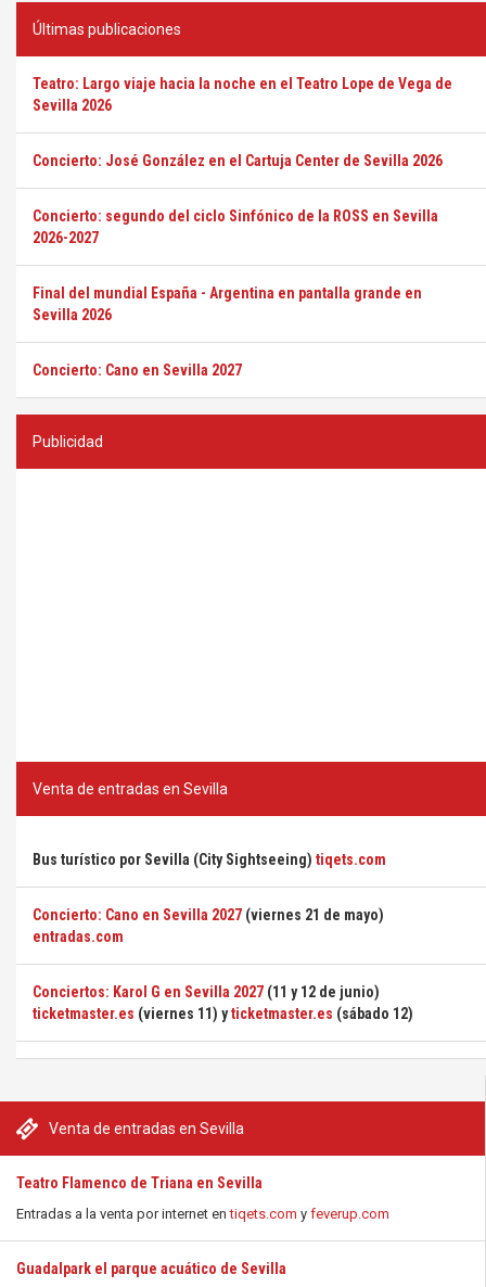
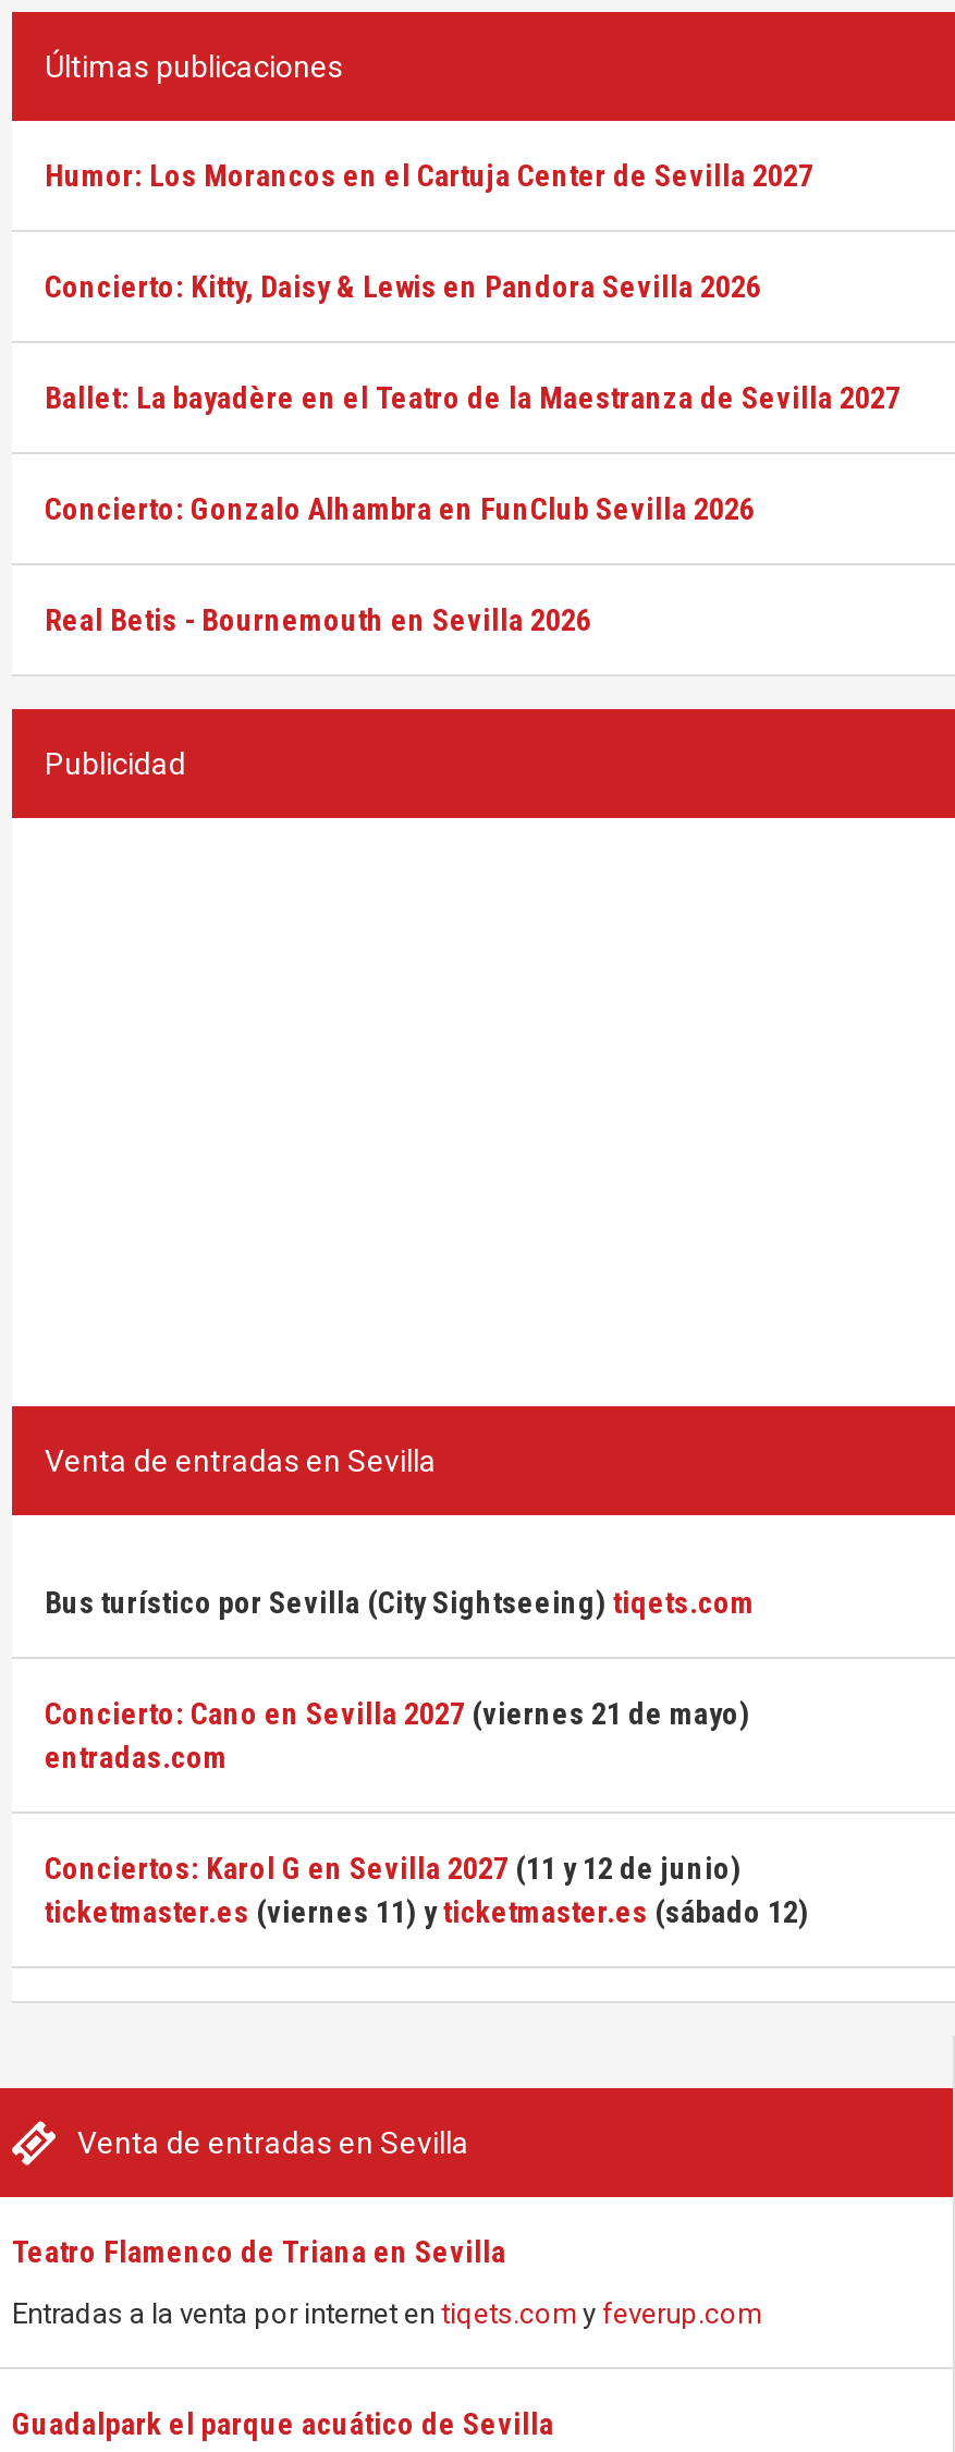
- Teatro: Largo viaje hacia la noche en el Teatro Lope de Vega de
- Sevilla 2026
+ Humor: Los Morancos en el Cartuja Center de Sevilla 2027

- Concierto: José González en el Cartuja Center de Sevilla 2026
+ Concierto: Kitty, Daisy & Lewis en Pandora Sevilla 2026

- Concierto: segundo del ciclo Sinfónico de la ROSS en Sevilla
- 2026-2027
+ Ballet: La bayadère en el Teatro de la Maestranza de Sevilla 2027

- Final del mundial España - Argentina en pantalla grande en
- Sevilla 2026
+ Concierto: Gonzalo Alhambra en FunClub Sevilla 2026

- Concierto: Cano en Sevilla 2027
+ Real Betis - Bournemouth en Sevilla 2026
